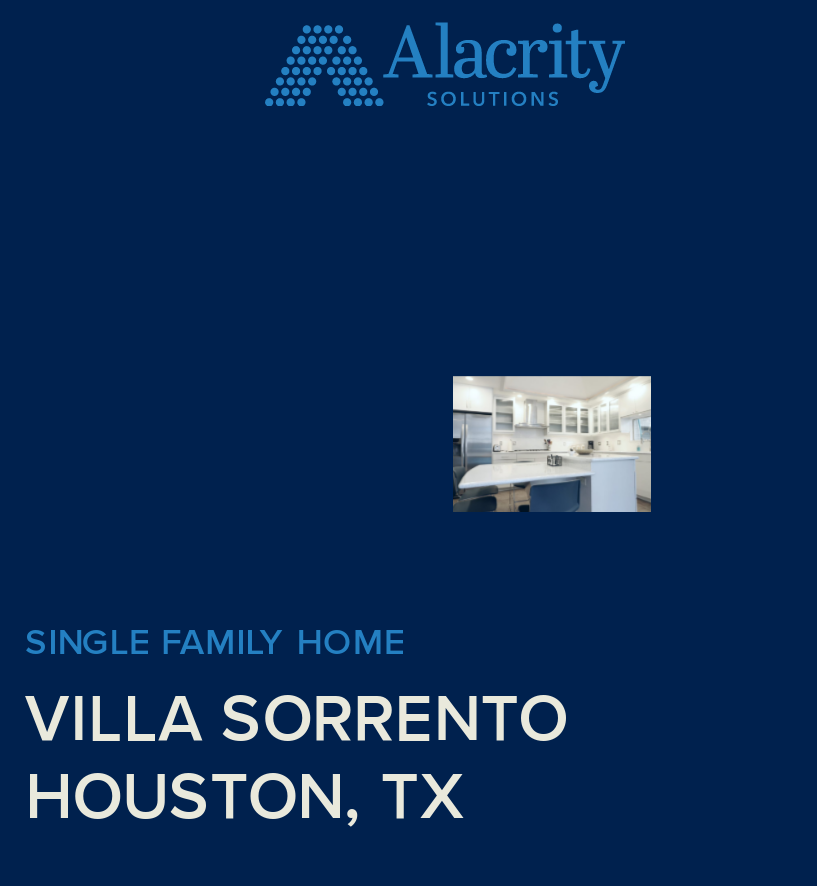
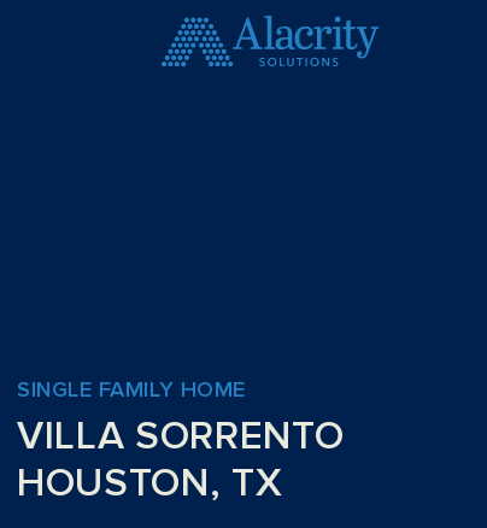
- [image]
